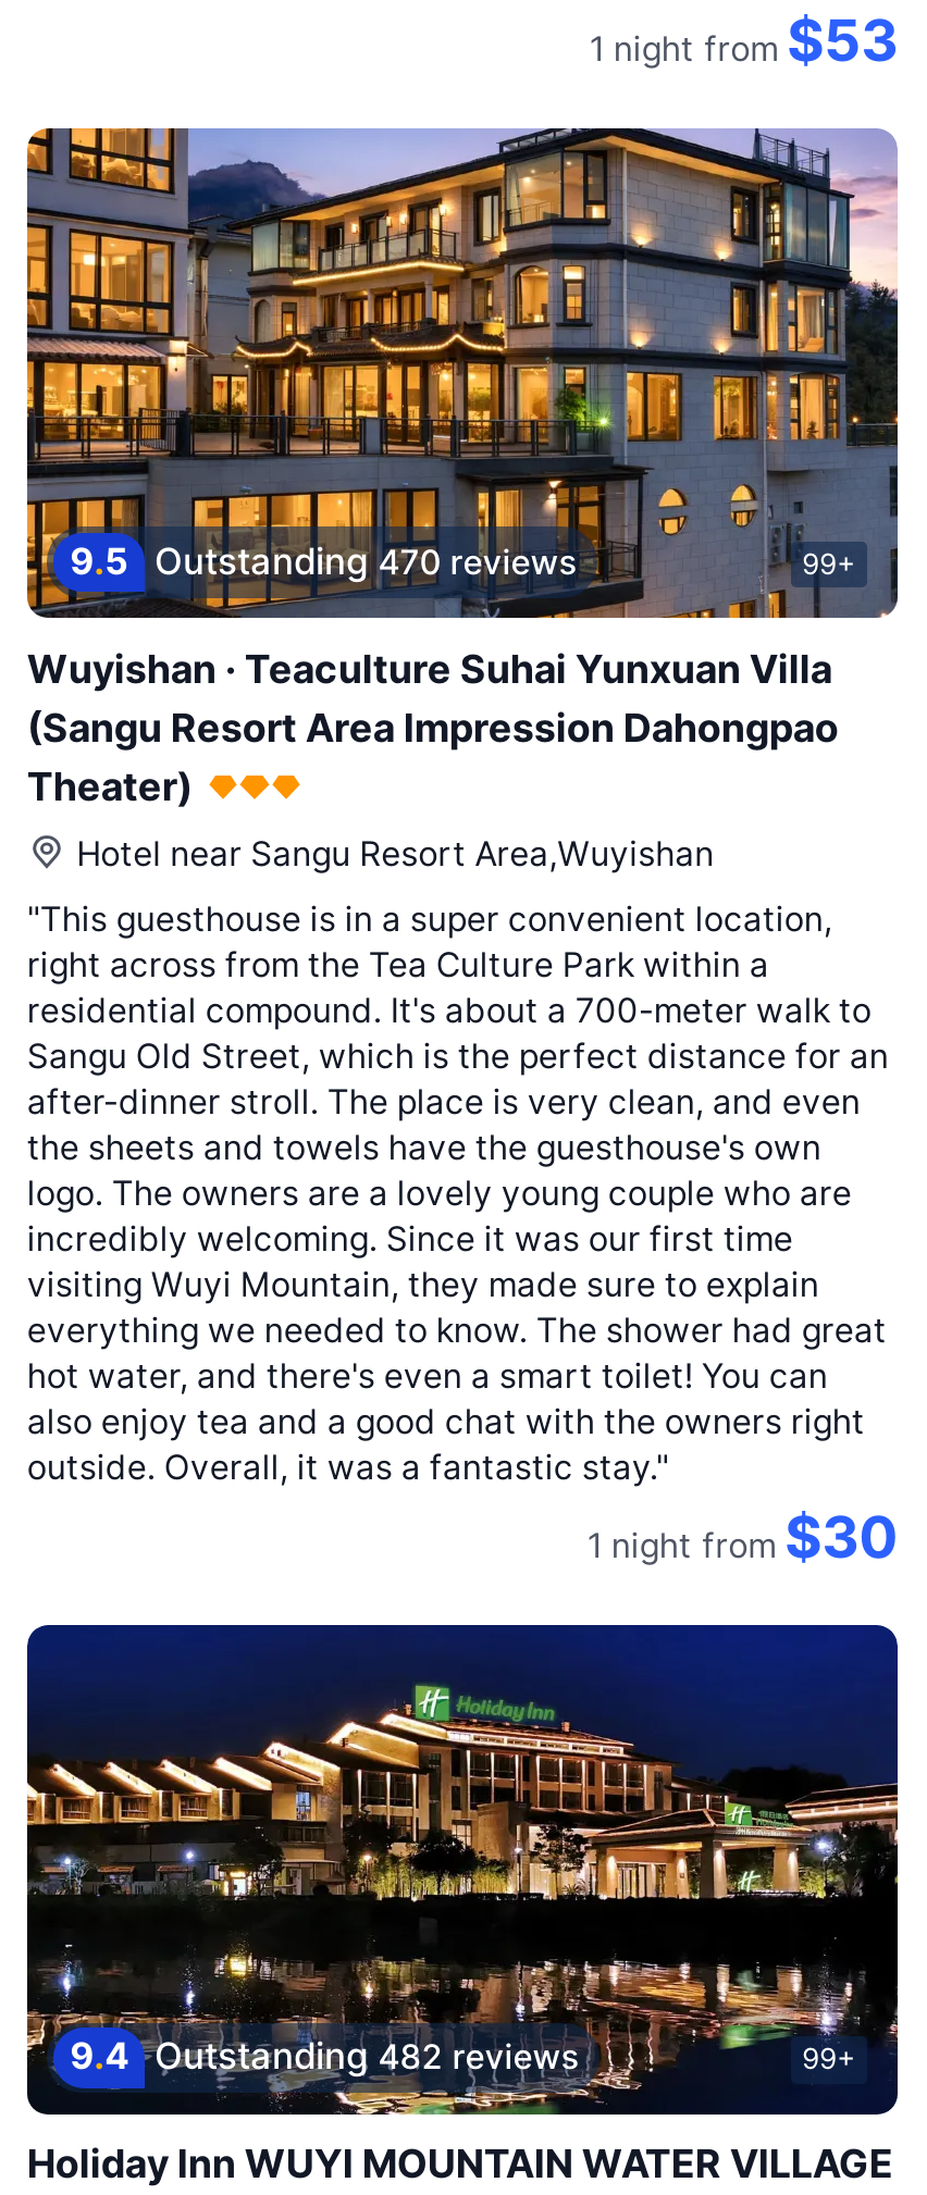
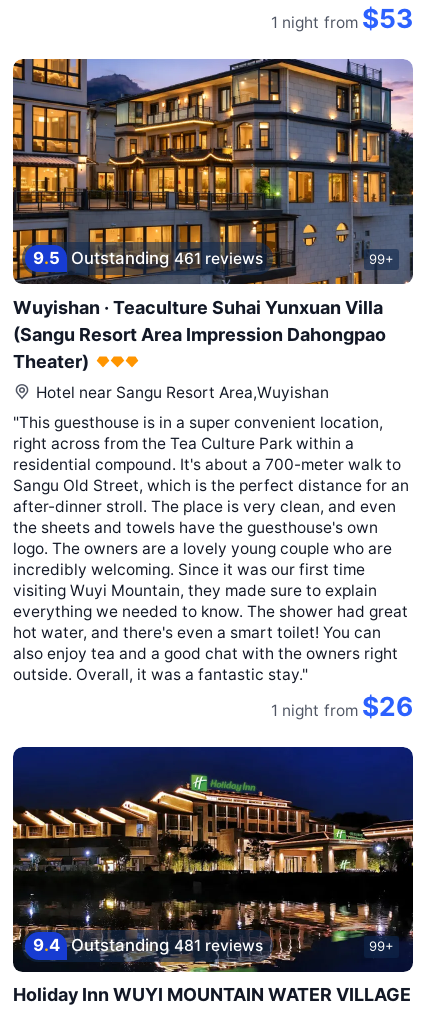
- 9.5 Outstanding 470 reviews
+ 9.5 Outstanding 461 reviews

- 1 night from $30
+ 1 night from $26

- 9.4 Outstanding 482 reviews
+ 9.4 Outstanding 481 reviews
